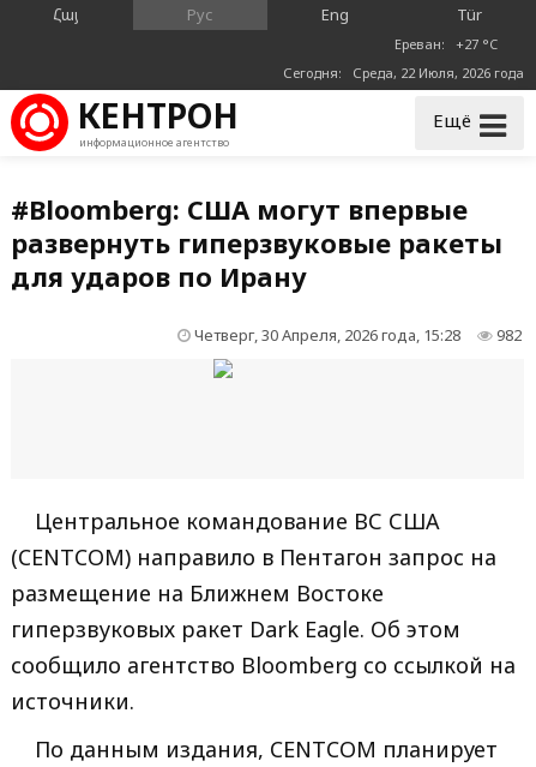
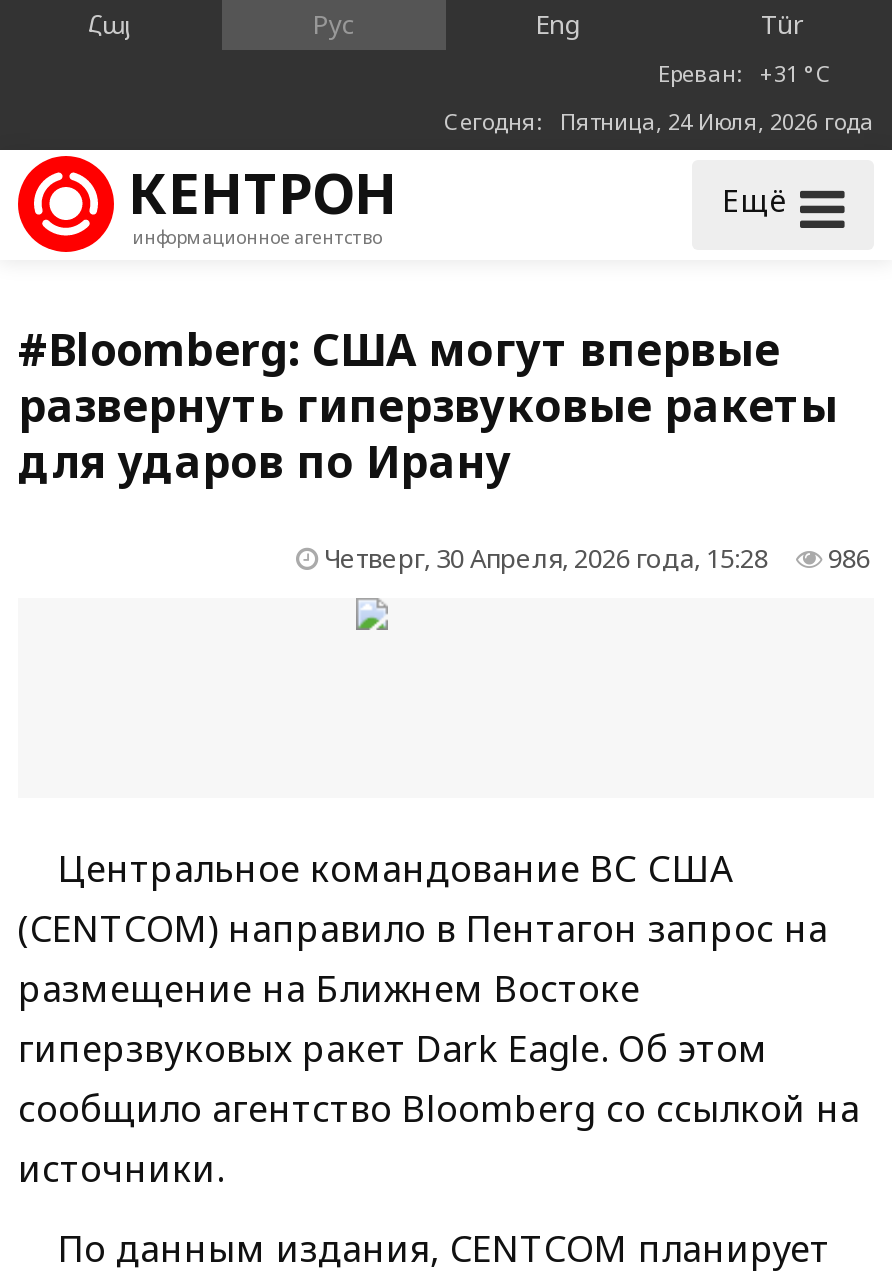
- Ереван: +27 °C
+ Ереван: +31 °C

- Сегодня: Среда, 22 Июля, 2026 года
+ Сегодня: Пятница, 24 Июля, 2026 года

- Четверг, 30 Апреля, 2026 года, 15:28 982
+ Четверг, 30 Апреля, 2026 года, 15:28 986
